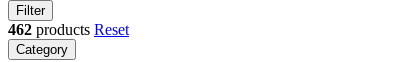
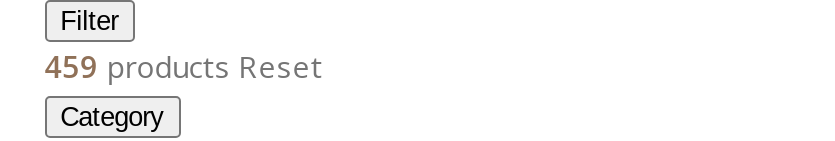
- 462 products Reset
+ 459 products Reset
